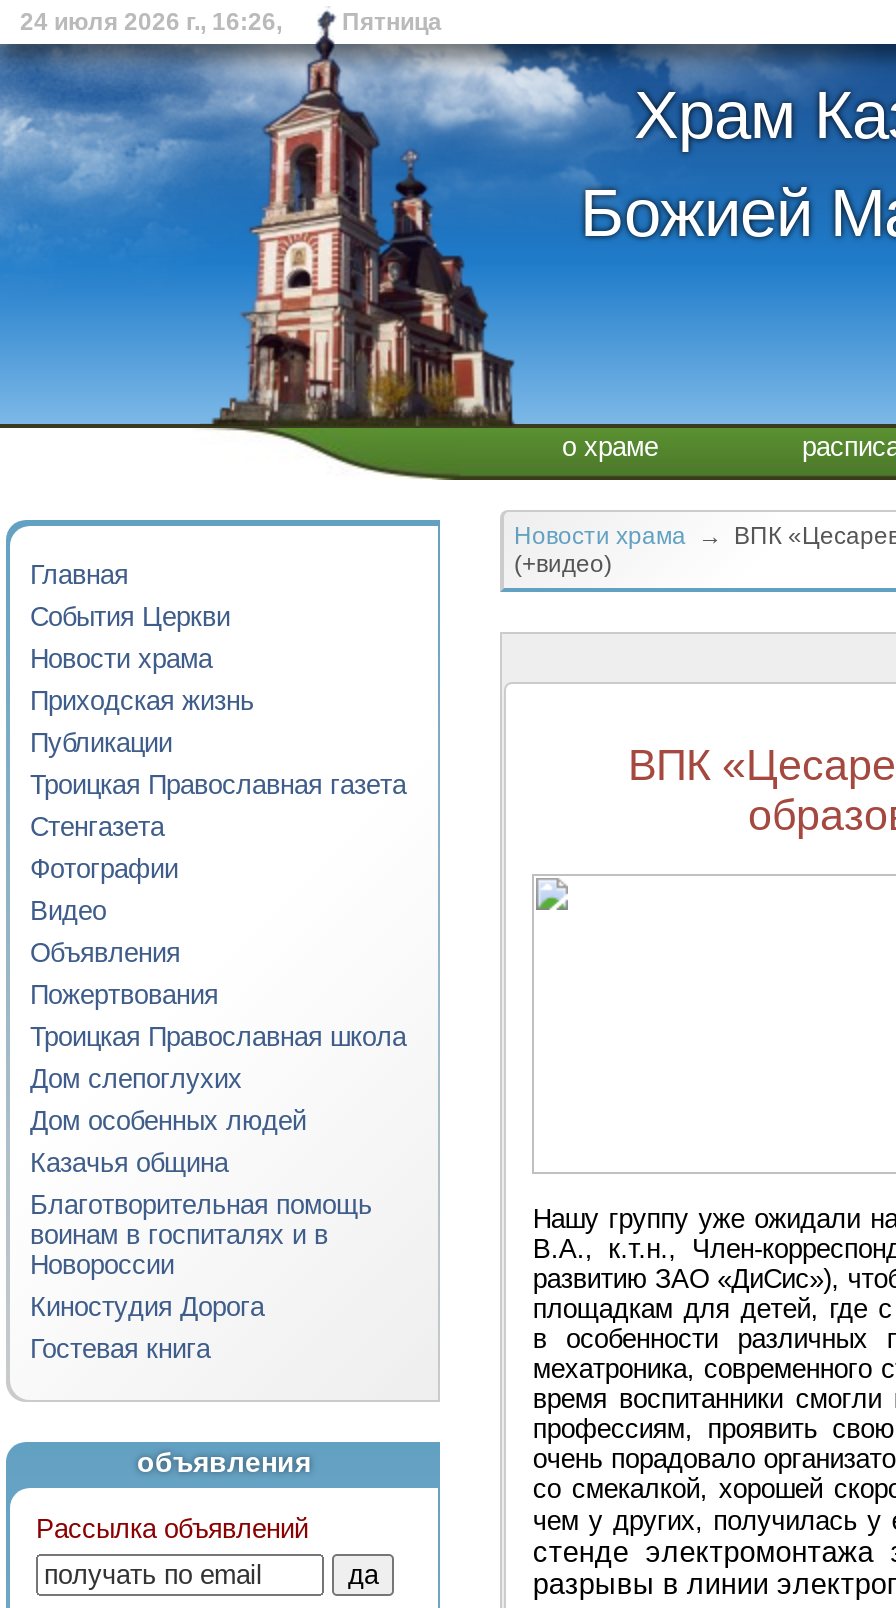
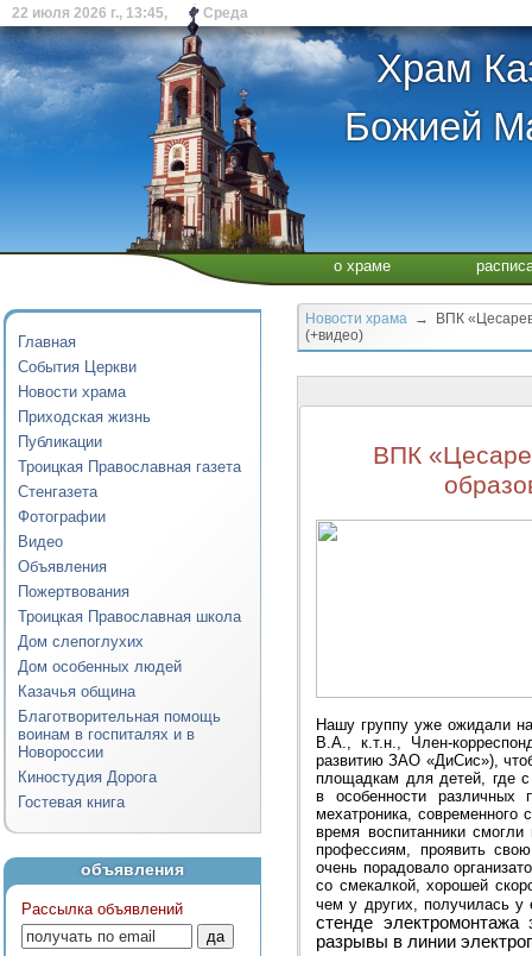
- 24 июля 2026 г., 16:26, Пятница
+ 22 июля 2026 г., 13:45, Среда
